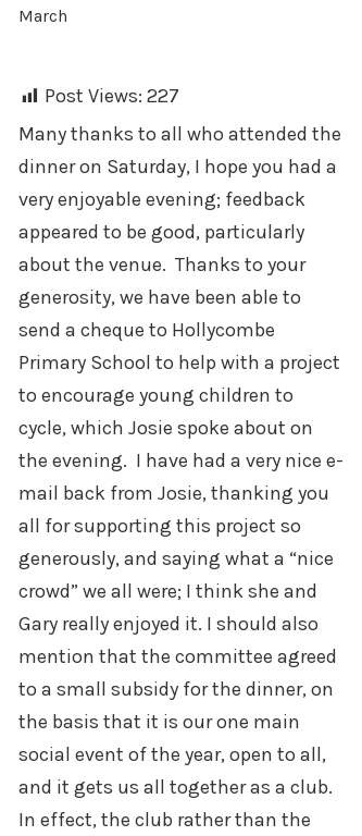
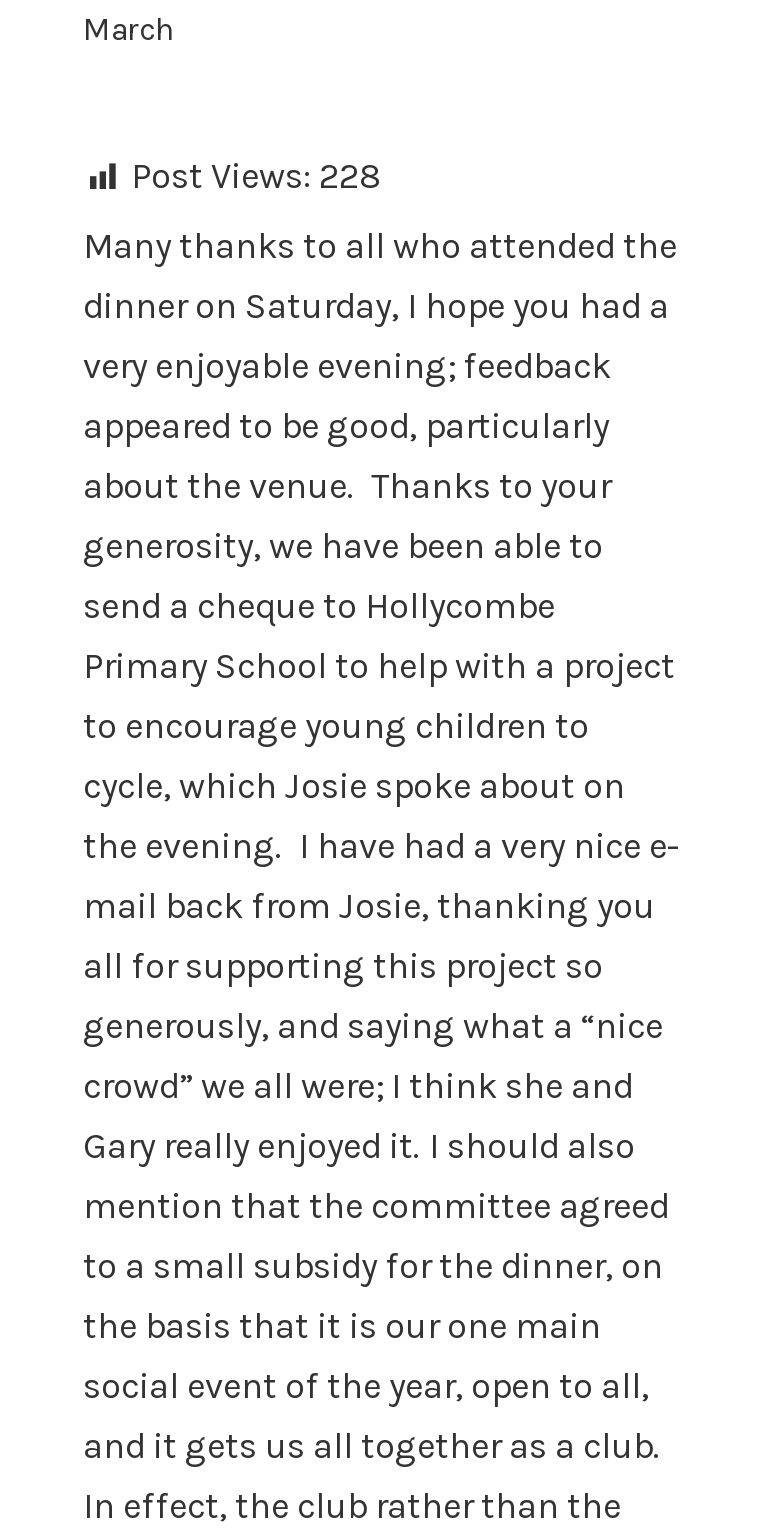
- Post Views: 227
+ Post Views: 228
